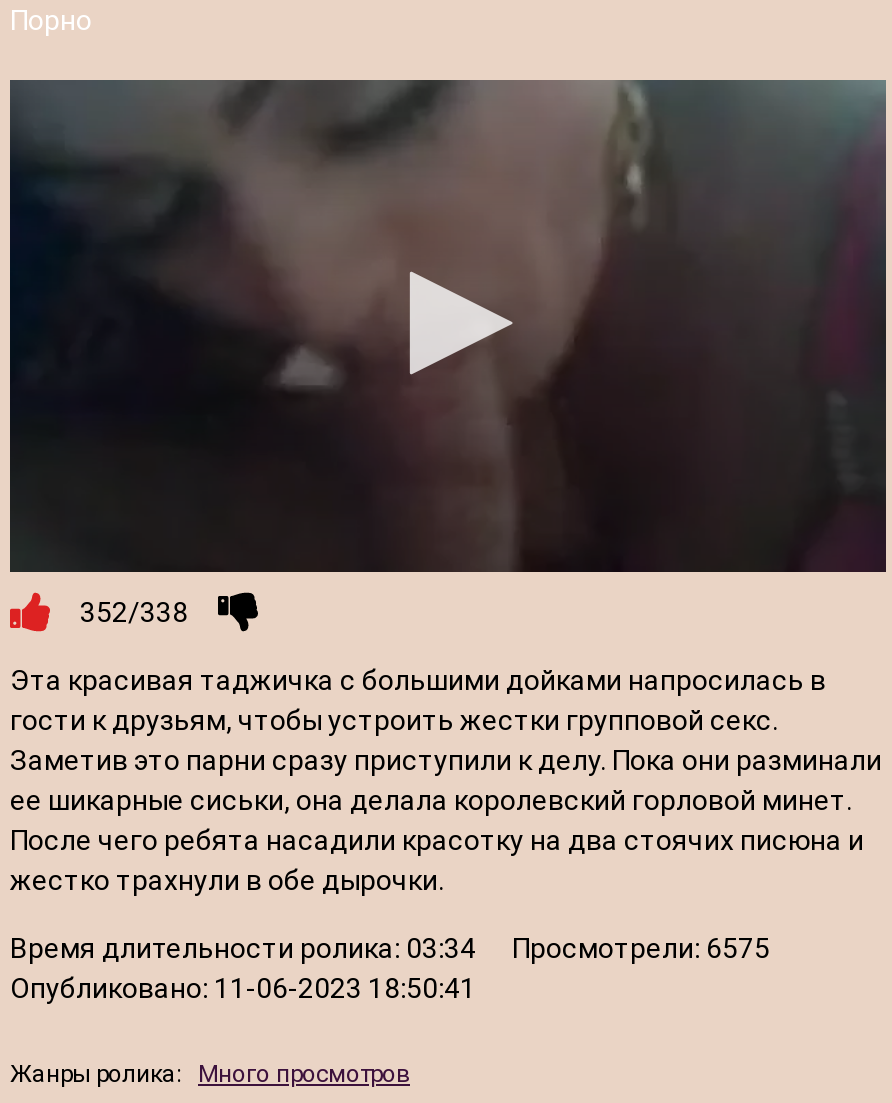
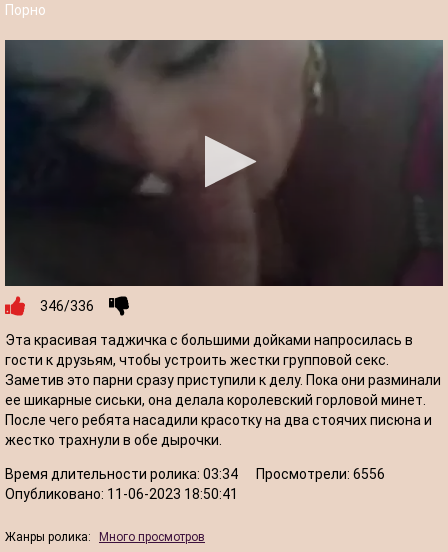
- 352/338
+ 346/336

- Время длительности ролика: 03:34 Просмотрели: 6575
+ Время длительности ролика: 03:34 Просмотрели: 6556
